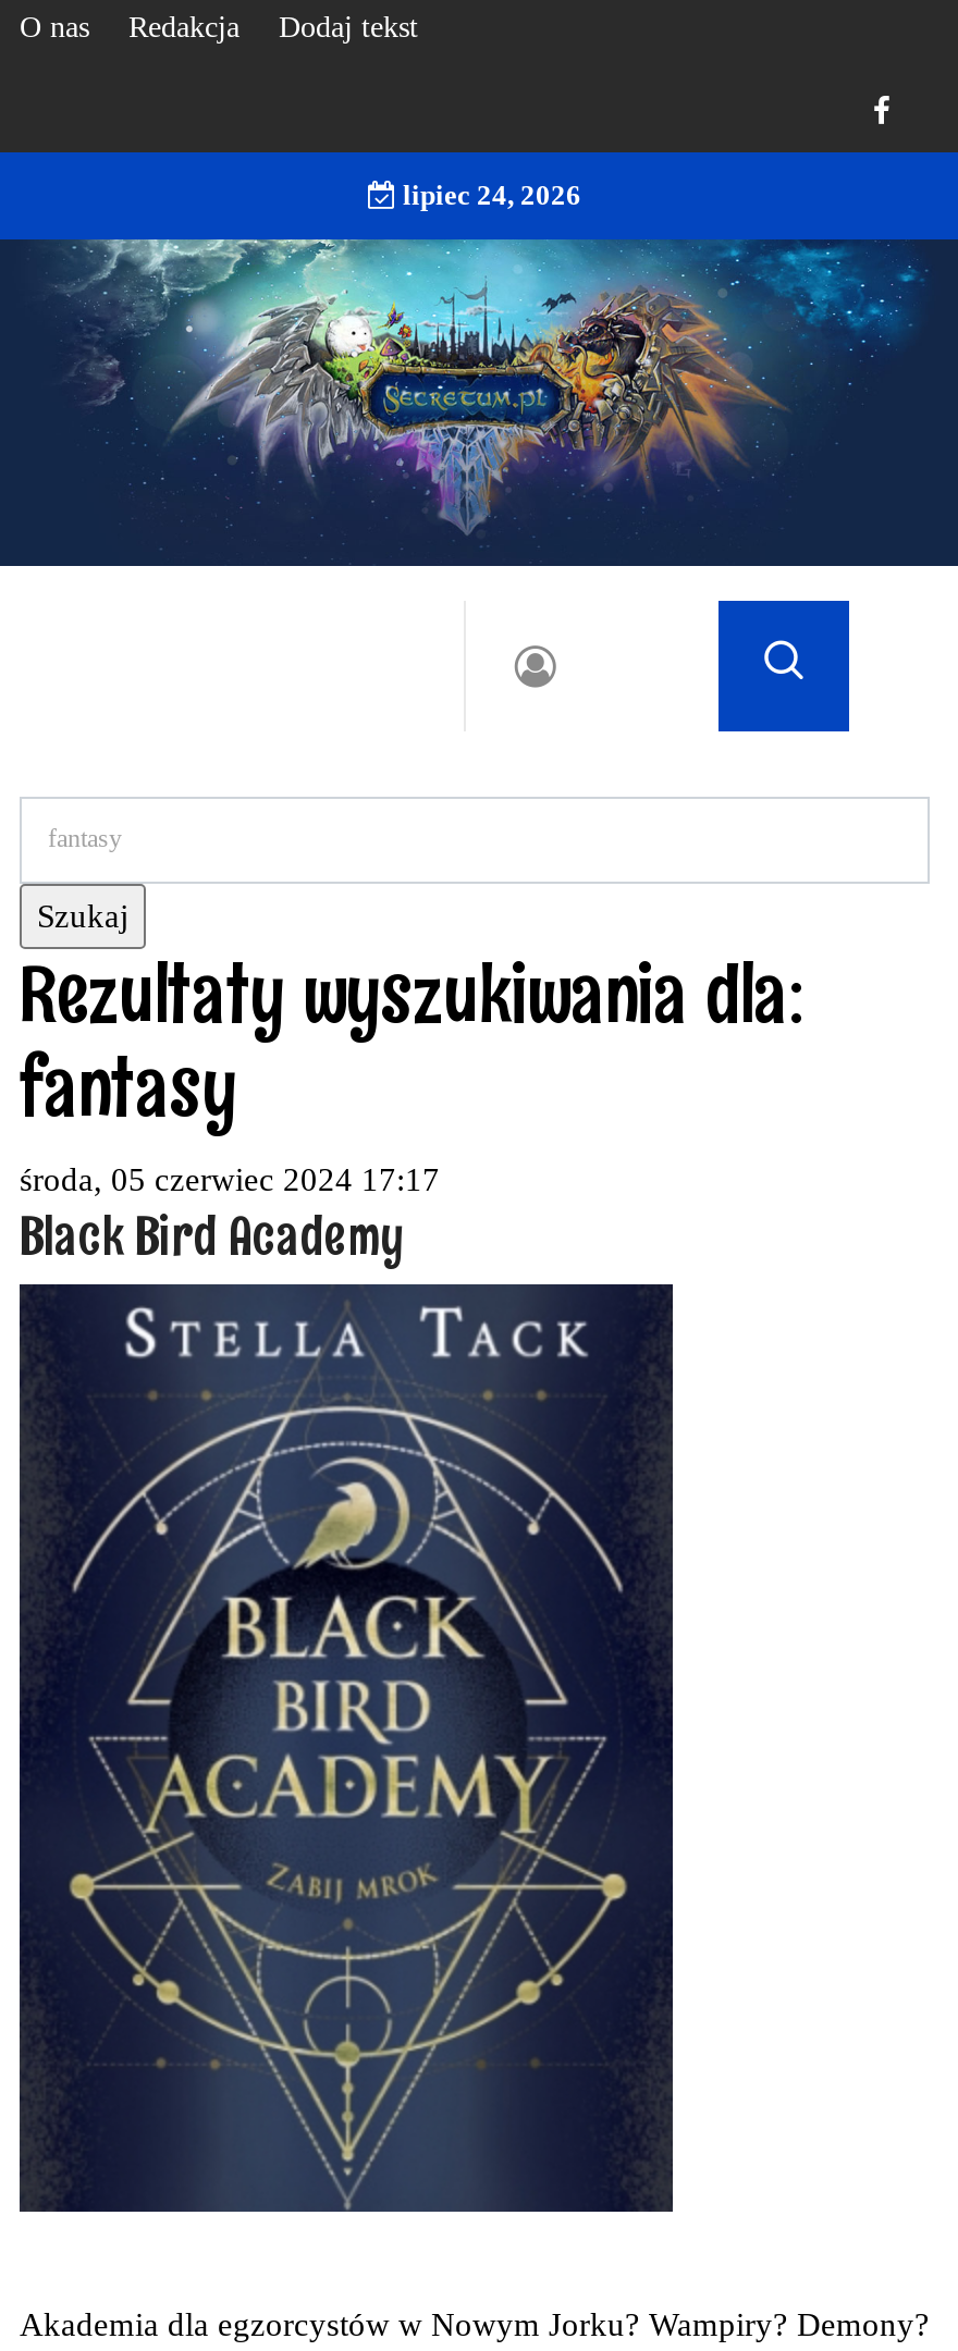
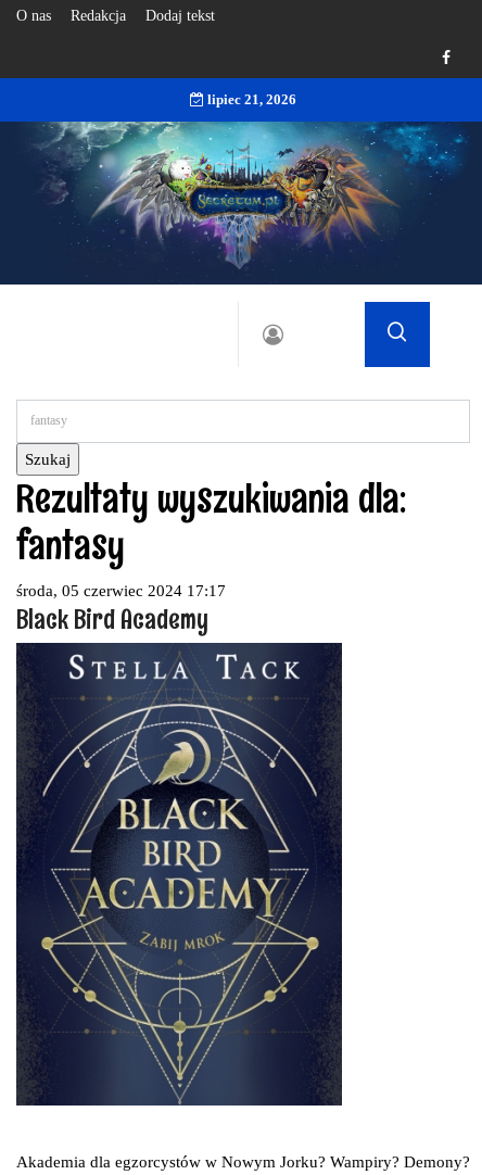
- lipiec 24, 2026
+ lipiec 21, 2026
